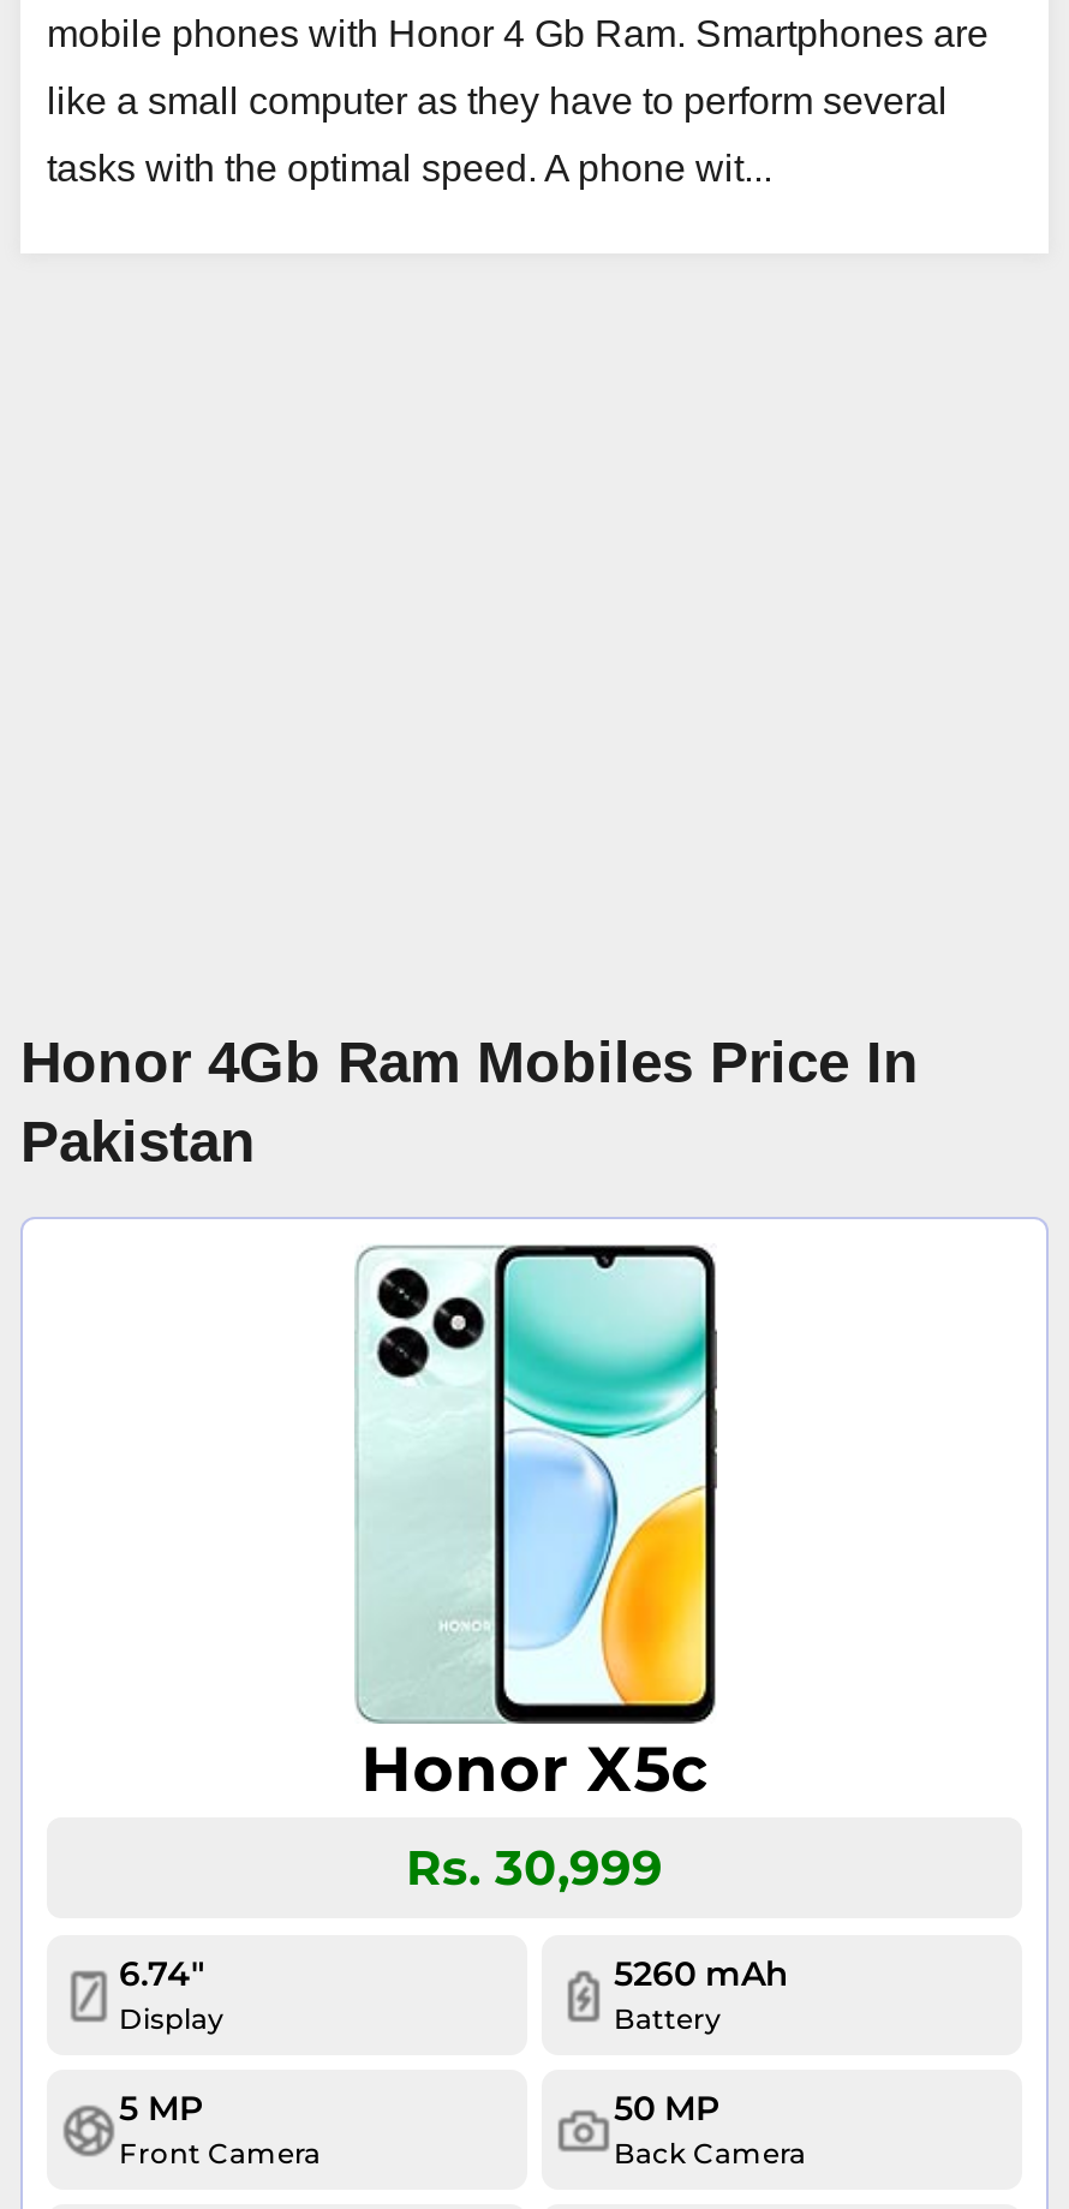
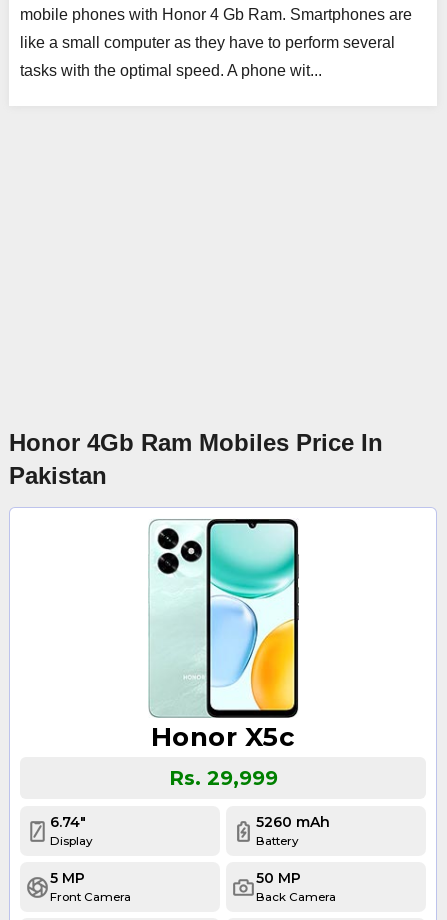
- Rs. 30,999
+ Rs. 29,999
